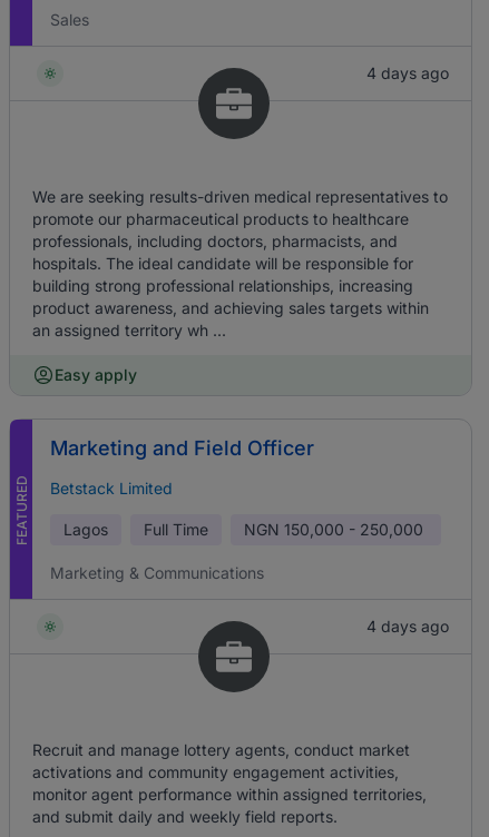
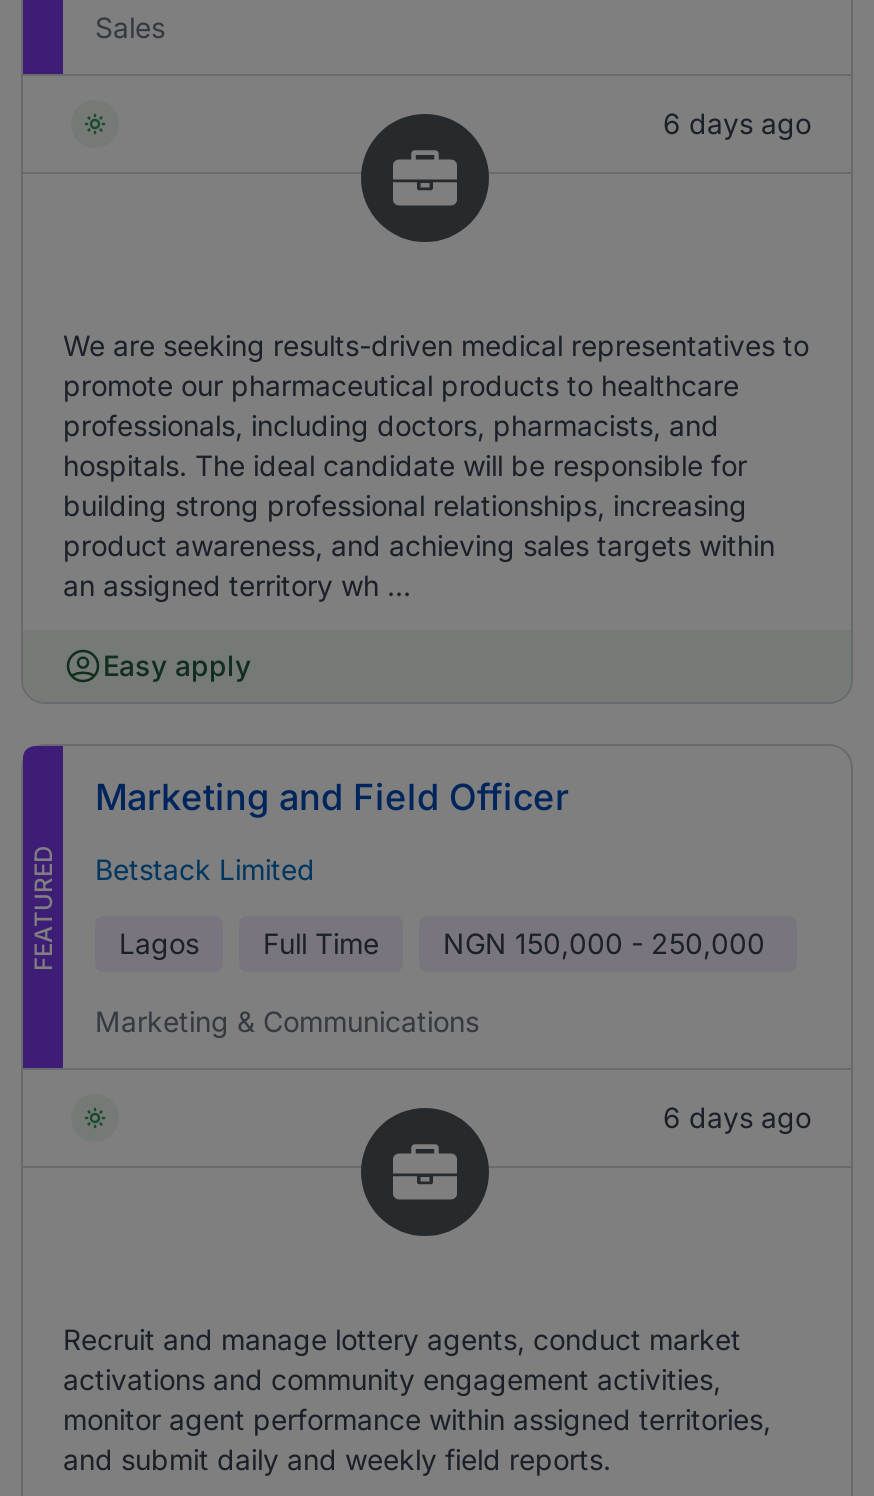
- 4 days ago
+ 6 days ago

- 4 days ago
+ 6 days ago
